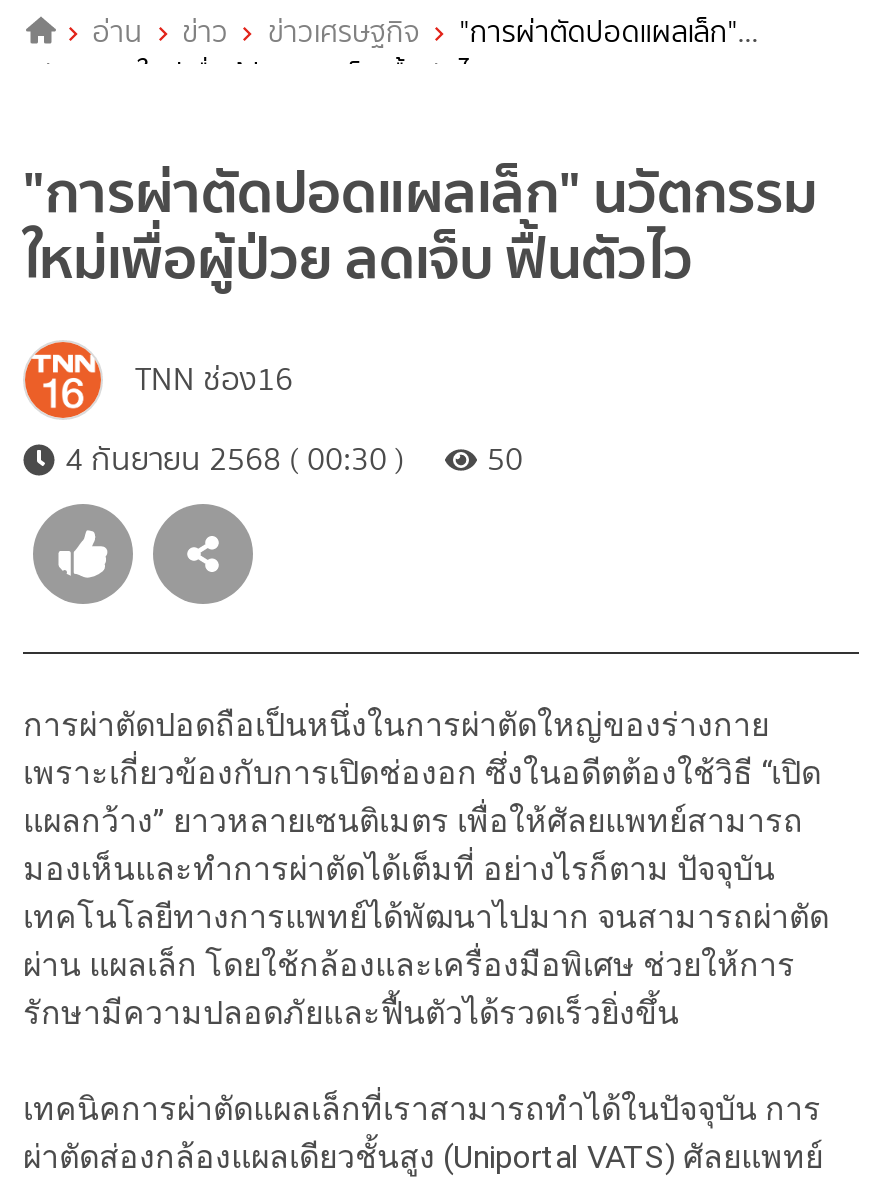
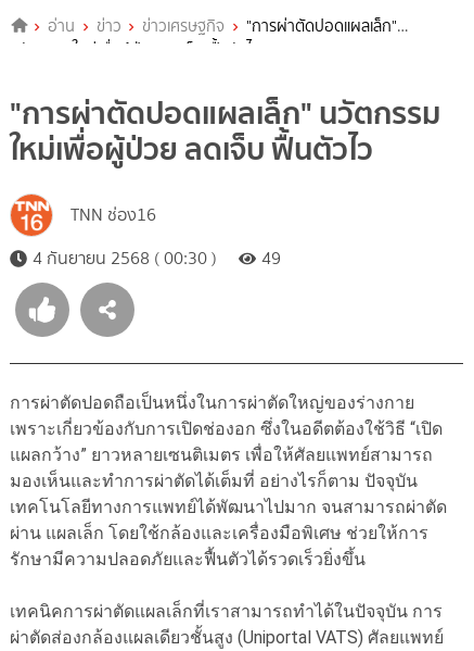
- 4 กันยายน 2568 ( 00:30 ) 50
+ 4 กันยายน 2568 ( 00:30 ) 49
